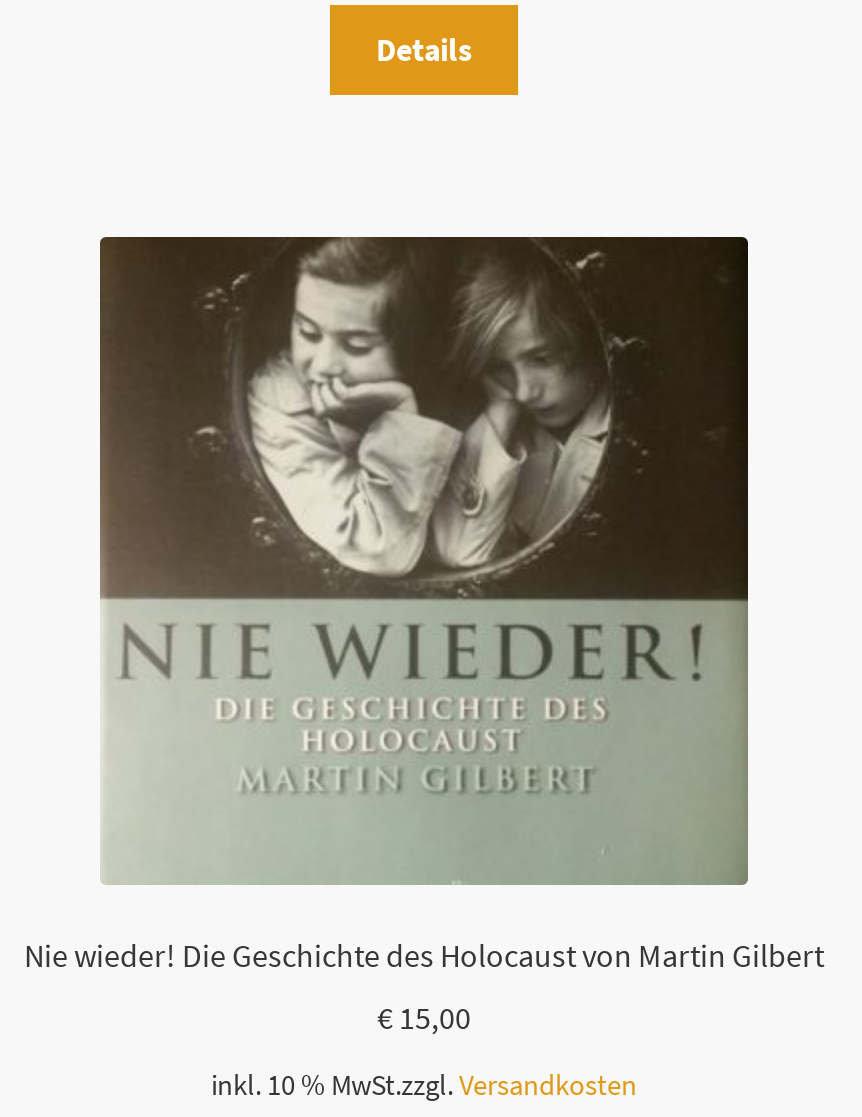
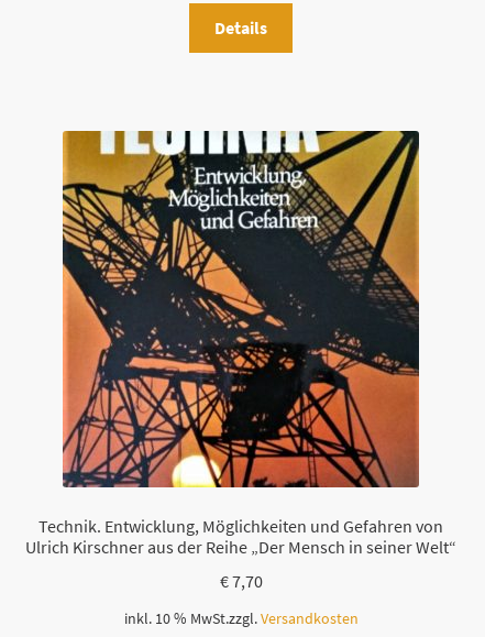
- [image]
- Nie wieder! Die Geschichte des Holocaust von Martin Gilbert
+ [image]
+ Technik. Entwicklung, Möglichkeiten und Gefahren von
+ Ulrich Kirschner aus der Reihe „Der Mensch in seiner Welt“

- €15,00
+ €7,70
